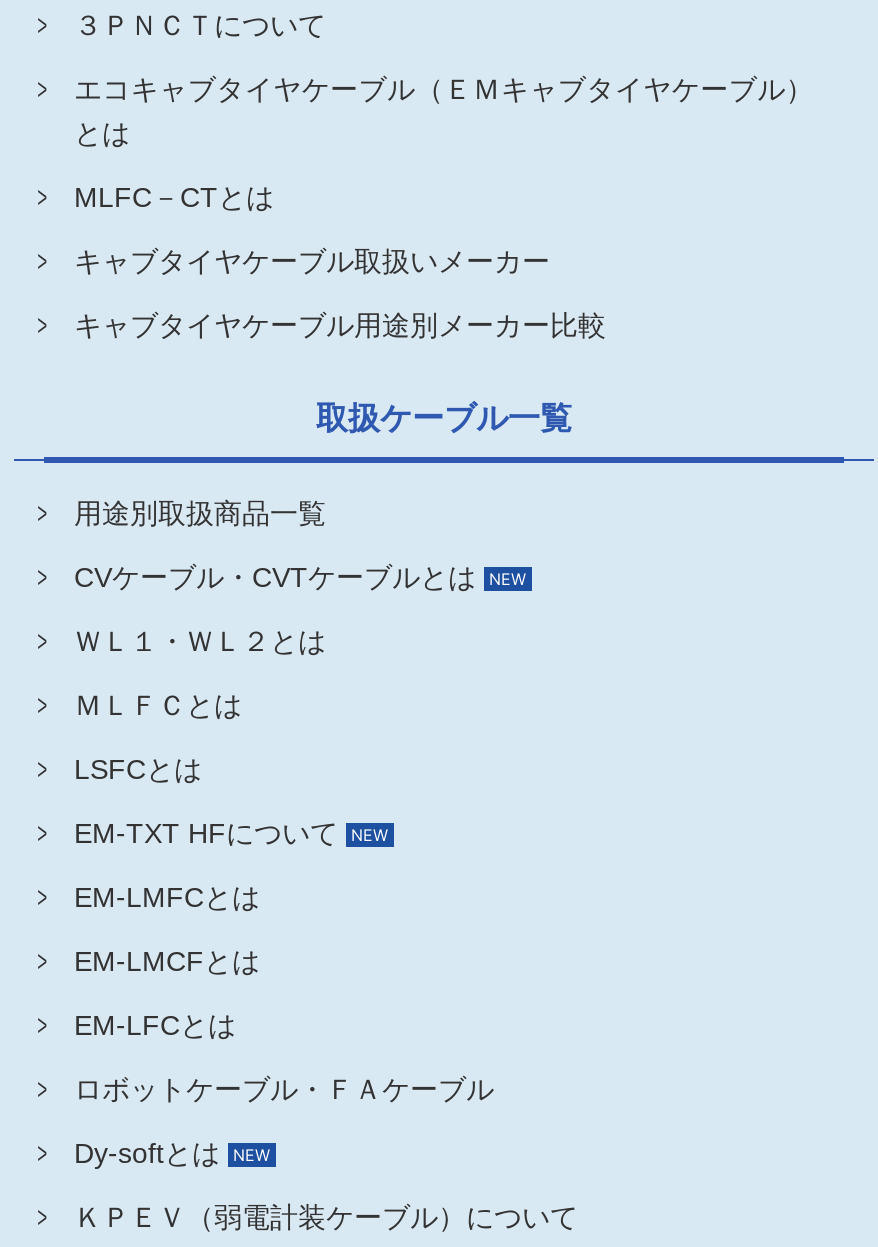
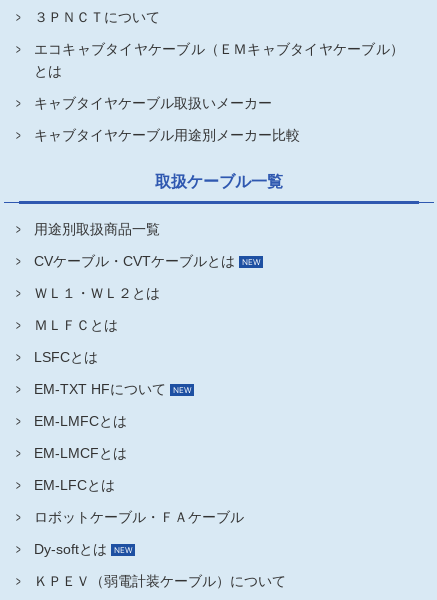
- MLFC－CTとは
